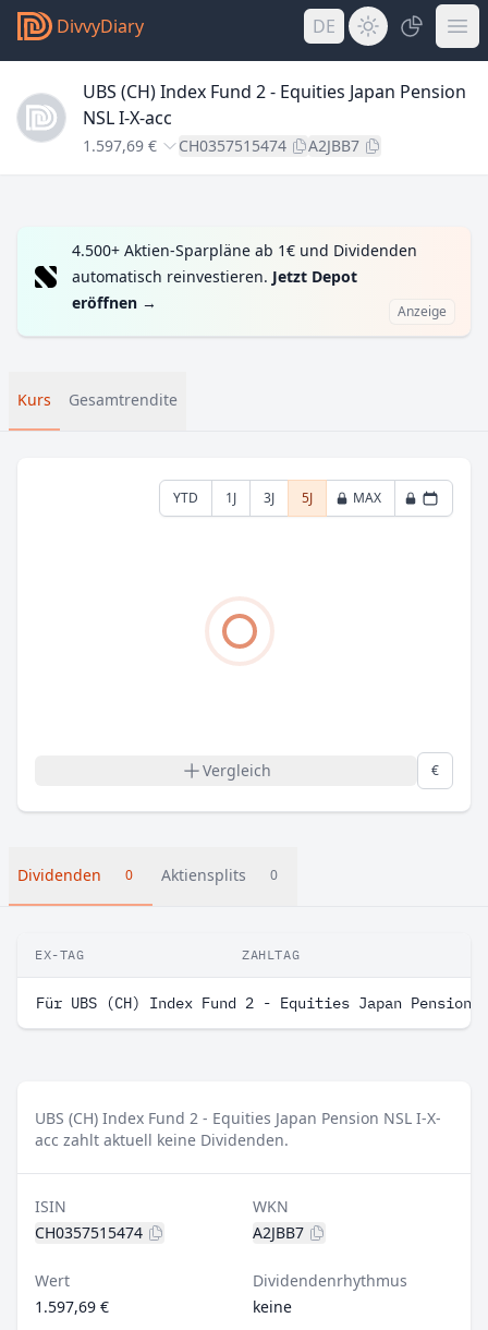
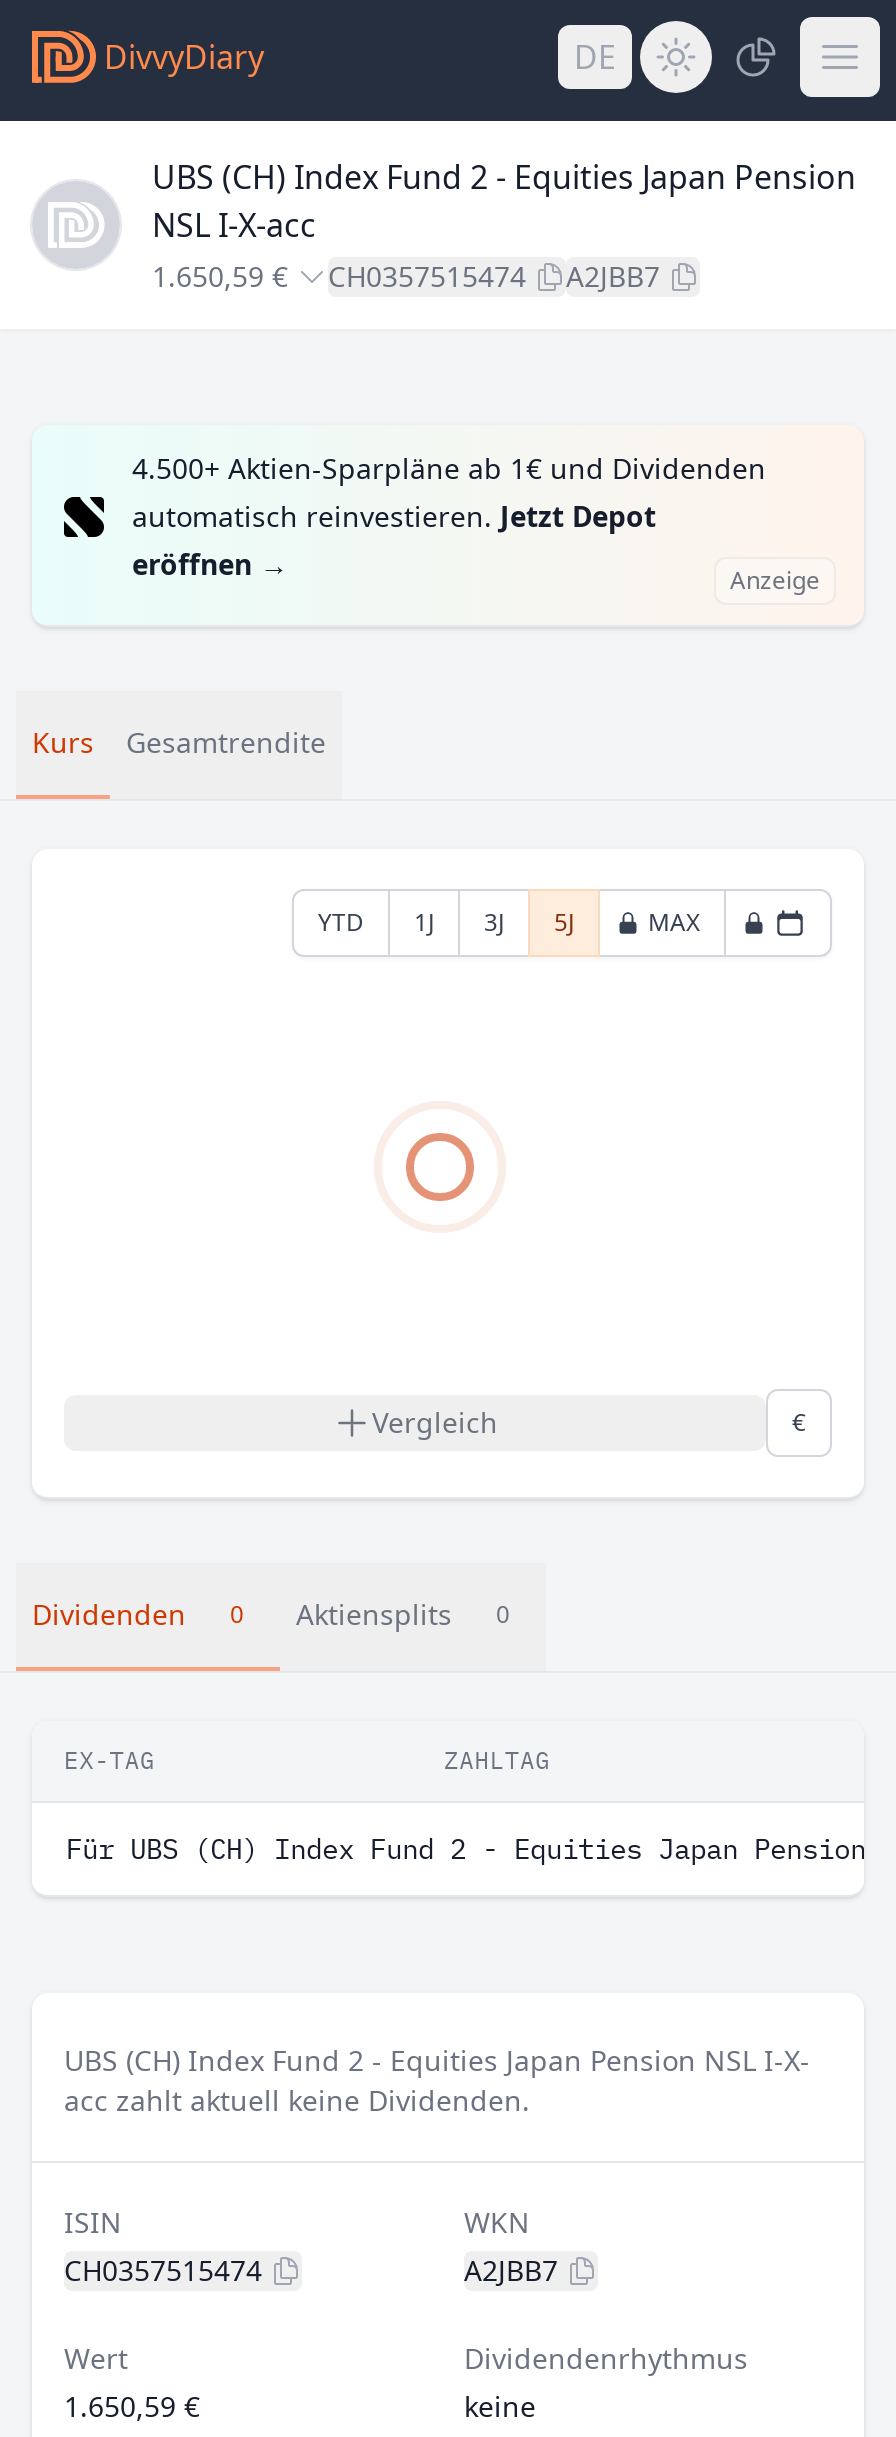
- 1.597,69 € CH0357515474 A2JBB7
+ 1.650,59 € CH0357515474 A2JBB7

- 1.597,69 €
+ 1.650,59 €
